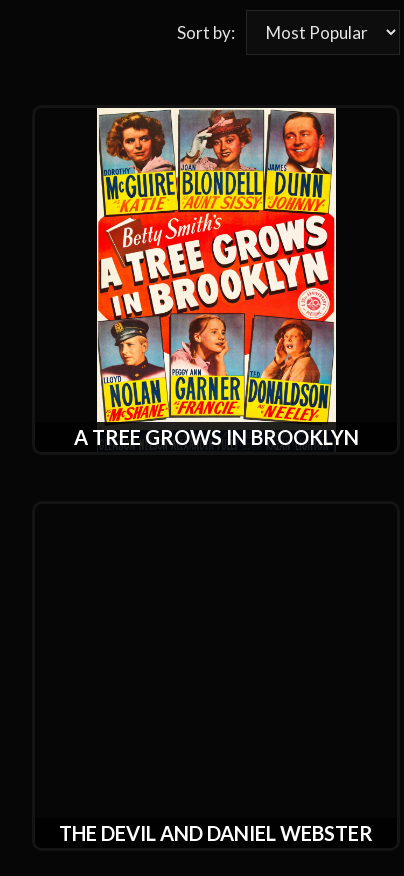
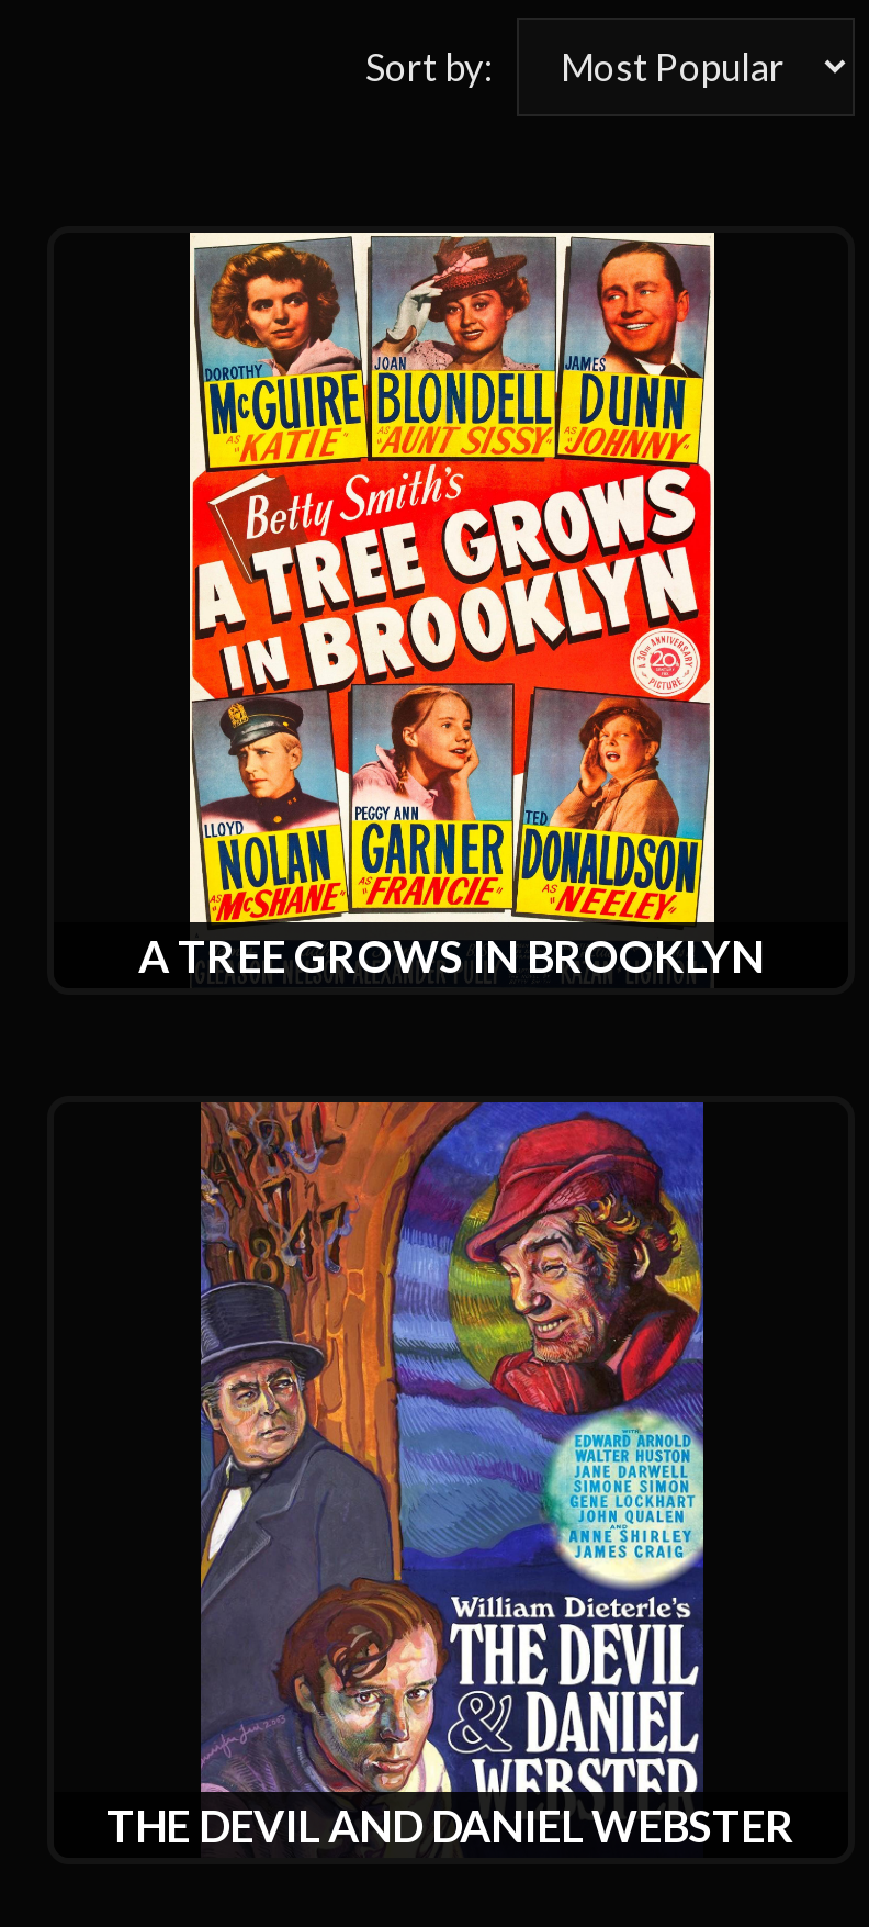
+ [image]
